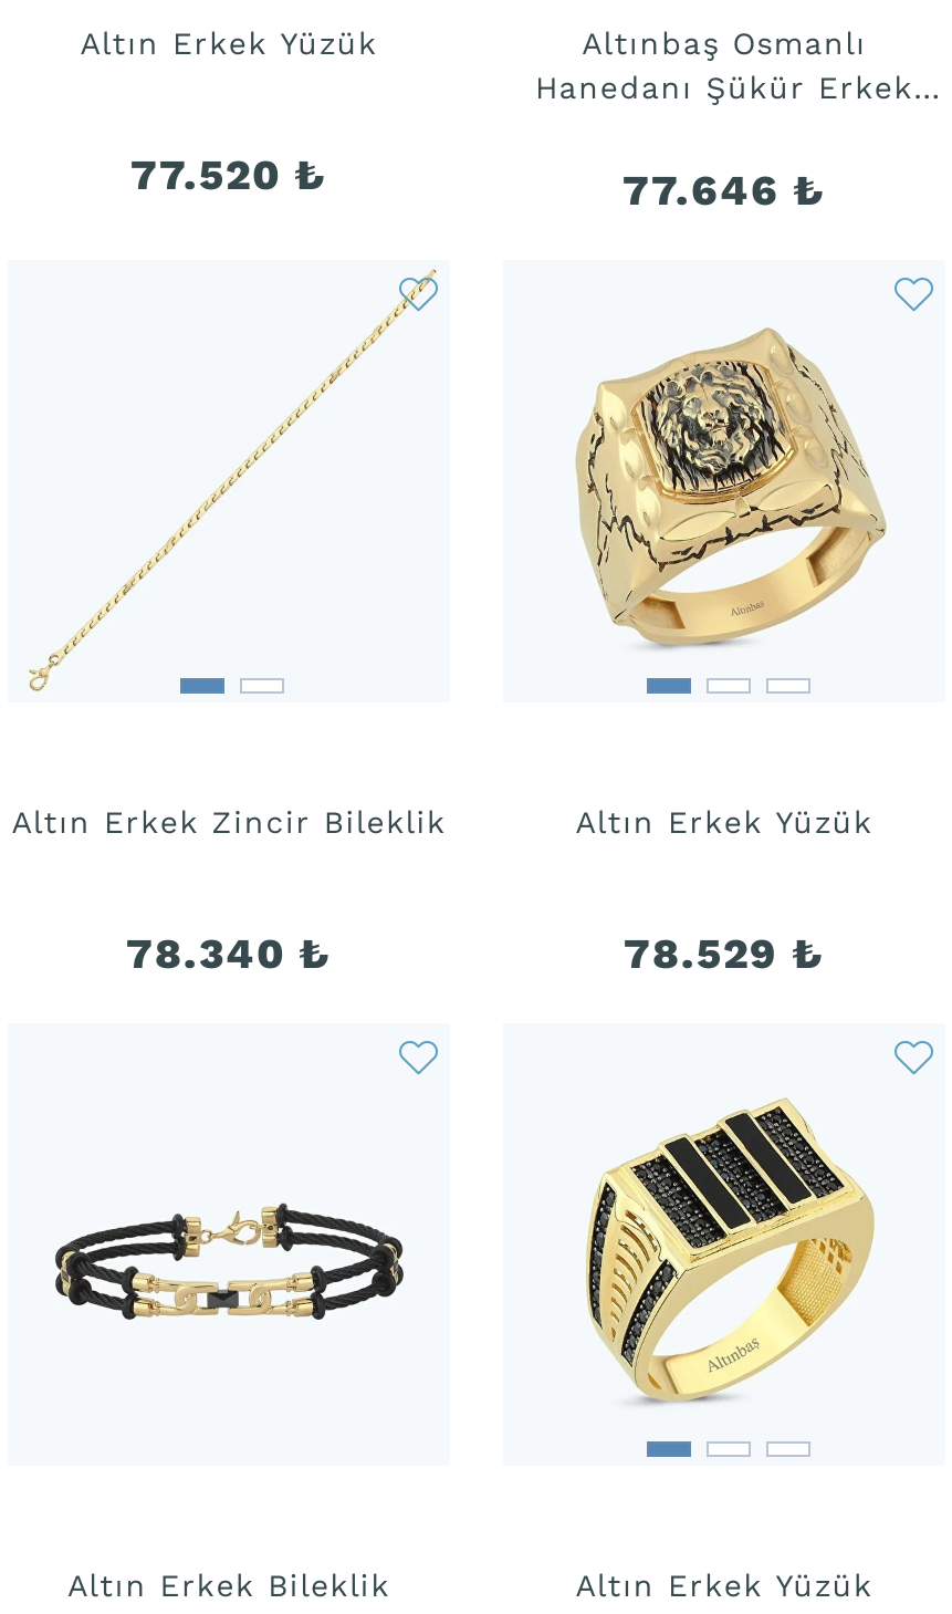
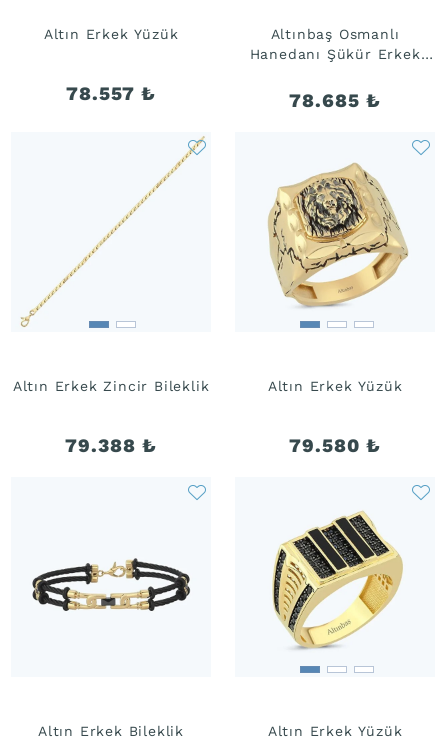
- 77.520 ₺
+ 78.557 ₺

- 77.646 ₺
+ 78.685 ₺

- 78.340 ₺
+ 79.388 ₺

- 78.529 ₺
+ 79.580 ₺
